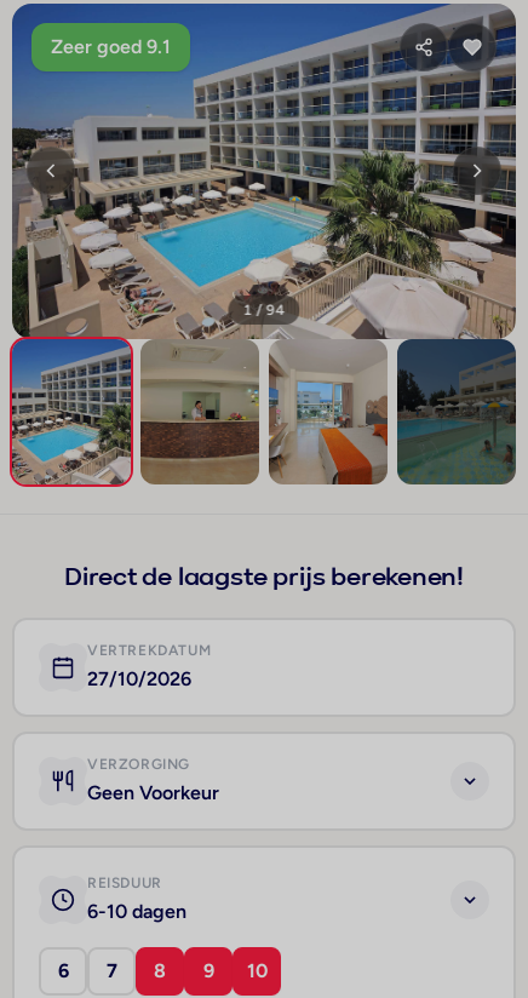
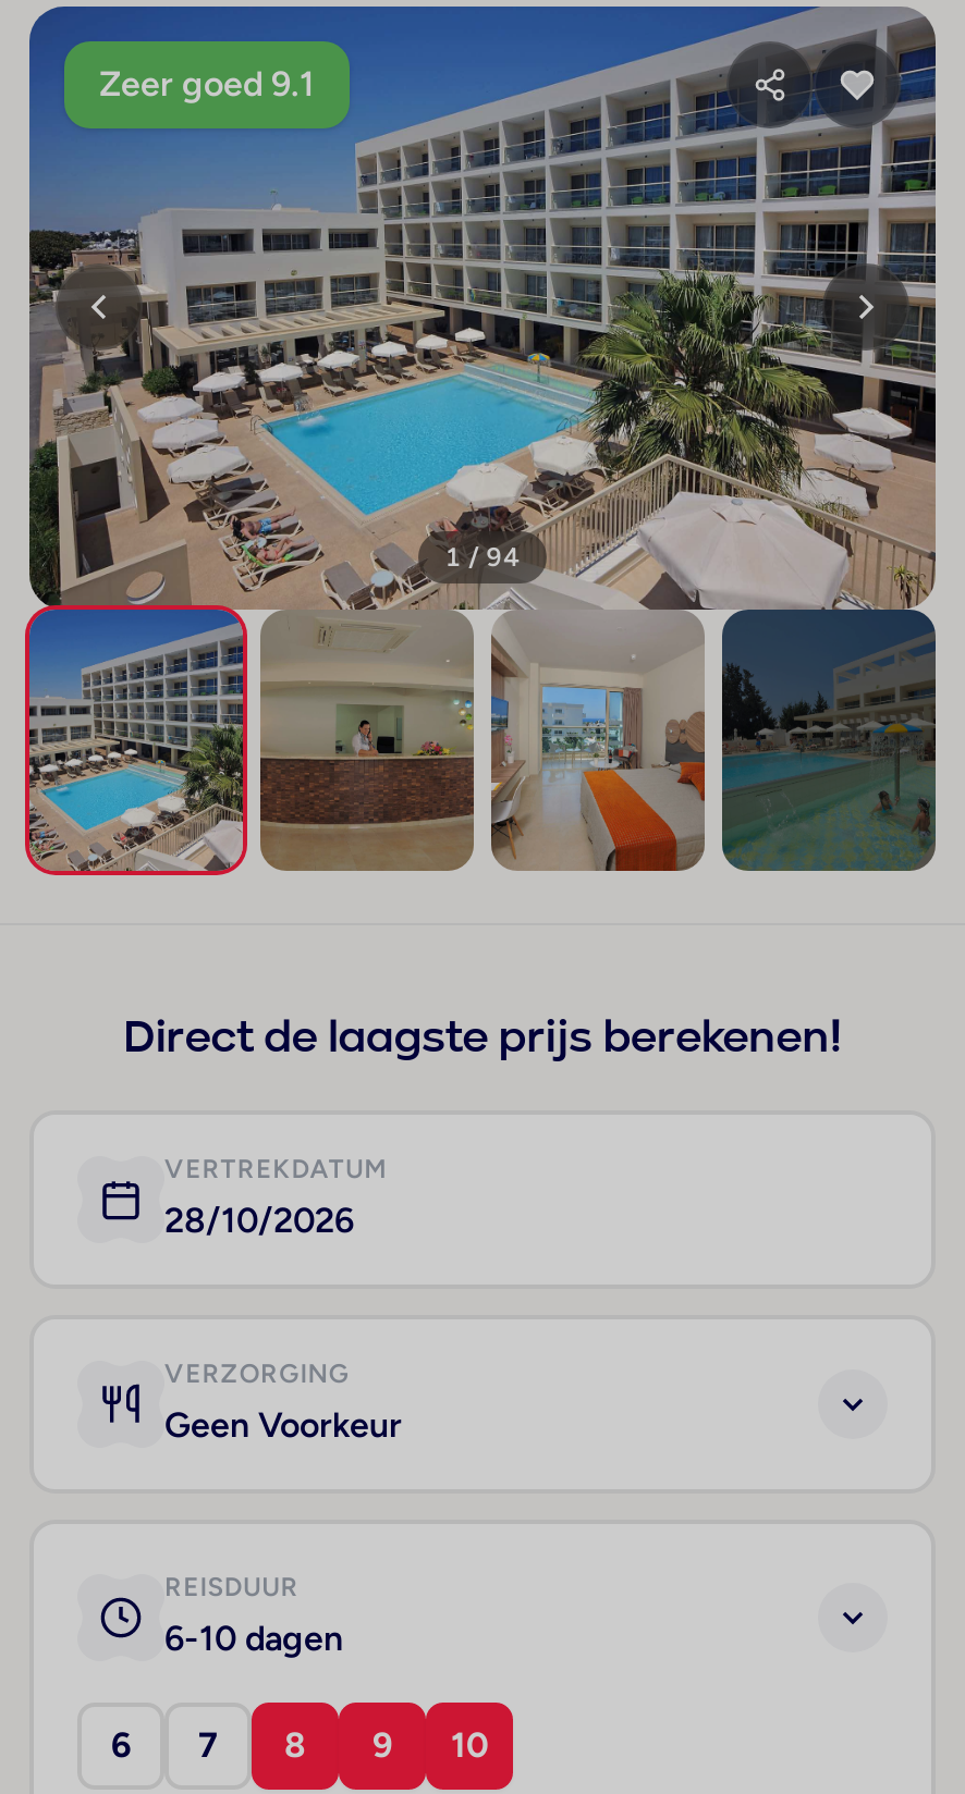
- 27/10/2026
+ 28/10/2026
